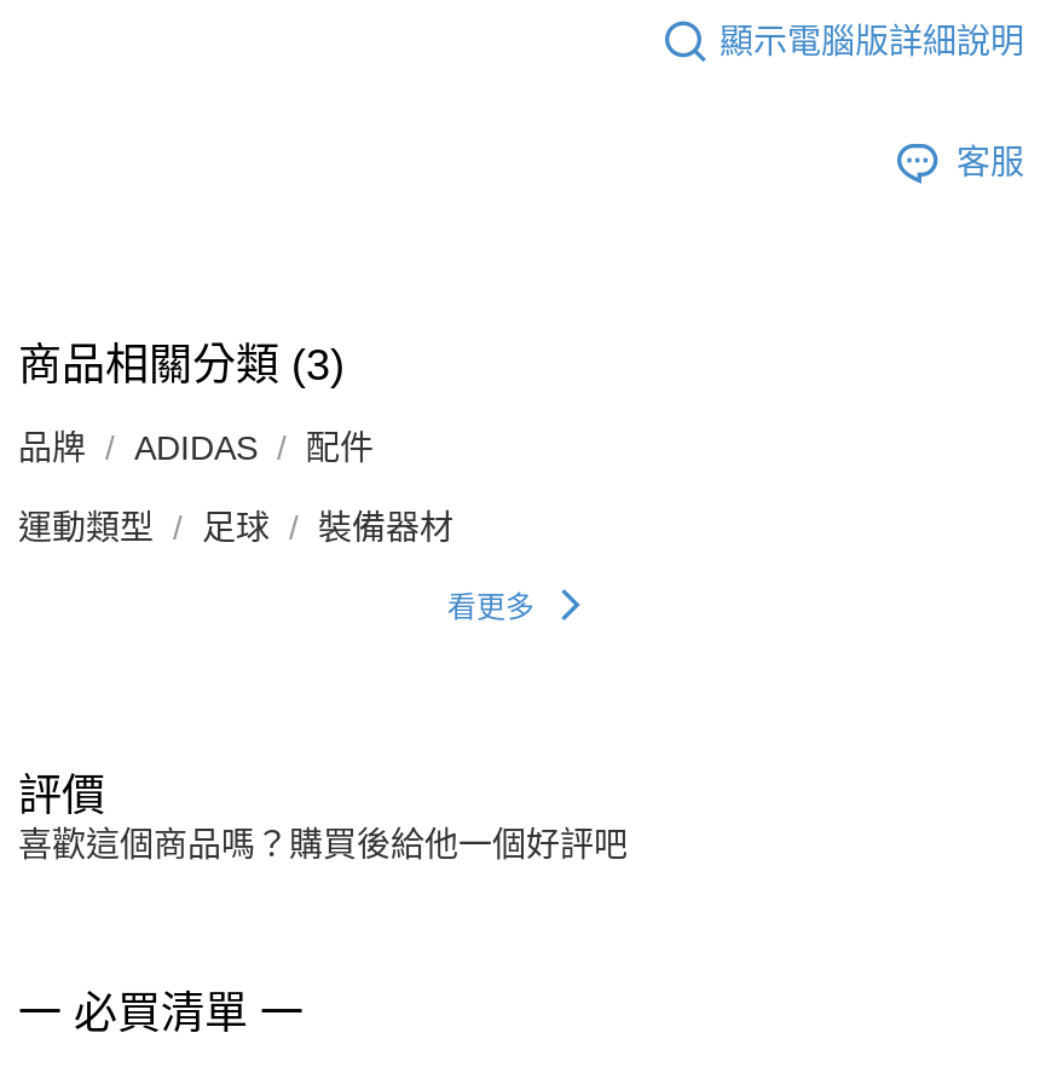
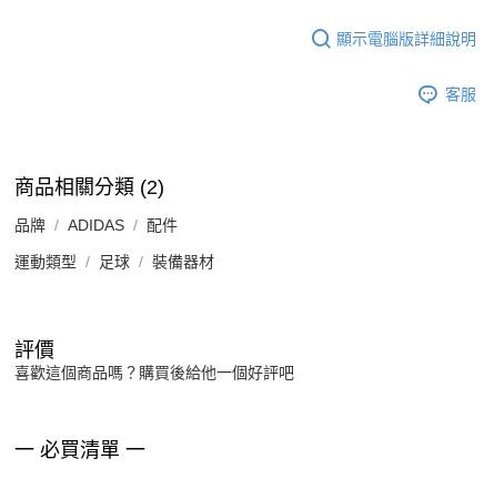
- 商品相關分類 (3)
+ 商品相關分類 (2)

- 看更多
